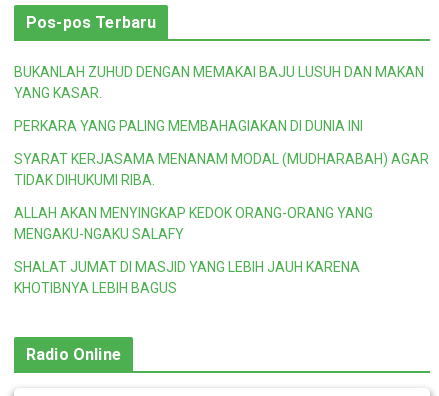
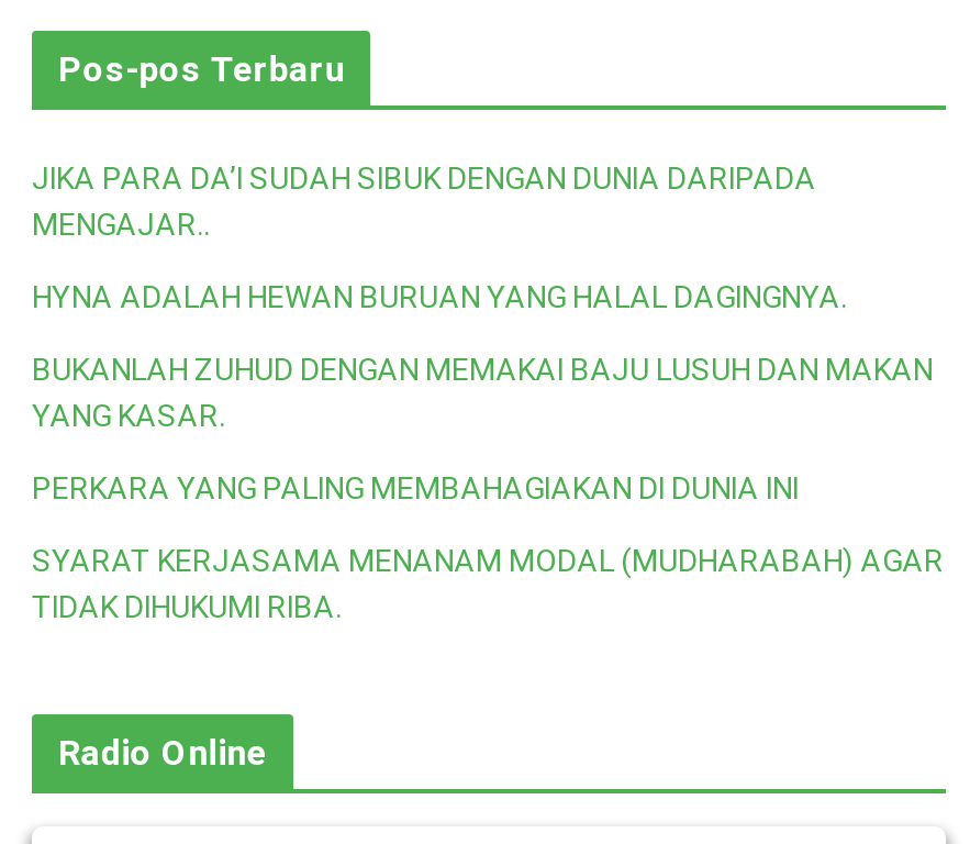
+ JIKA PARA DA’I SUDAH SIBUK DENGAN DUNIA DARIPADA
+ MENGAJAR..
+ HYNA ADALAH HEWAN BURUAN YANG HALAL DAGINGNYA.

moved down: BUKANLAH ZUHUD DENGAN MEMAKAI BAJU LUSUH DAN MAKAN | YANG KASAR. | PERKARA YANG PALING MEMBAHAGIAKAN DI DUNIA INI | SYARAT KERJASAMA MENANAM MODAL (MUDHARABAH) AGAR | TIDAK DIHUKUMI RIBA.

- ALLAH AKAN MENYINGKAP KEDOK ORANG-ORANG YANG
- MENGAKU-NGAKU SALAFY
- SHALAT JUMAT DI MASJID YANG LEBIH JAUH KARENA
- KHOTIBNYA LEBIH BAGUS
